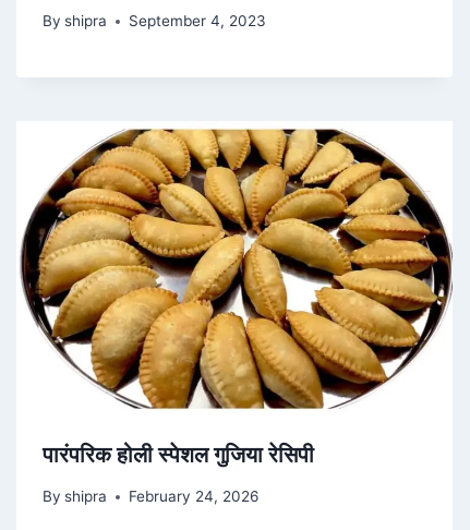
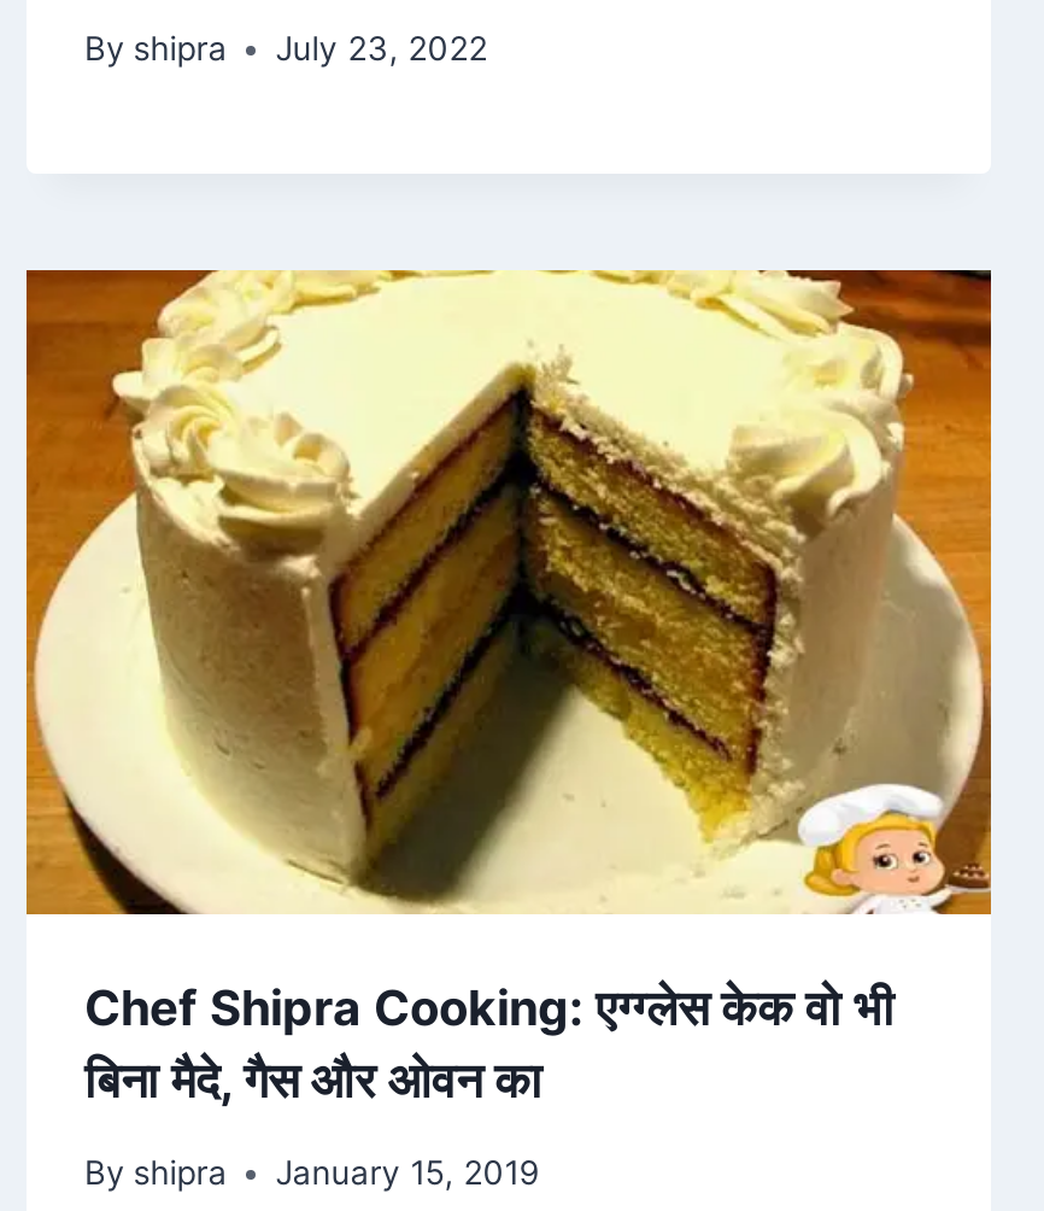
- By shipra September 4, 2023
+ By shipra July 23, 2022

- [image]
- पारंपरिक होली स्पेशल गुजिया रेसिपी
+ [image]
+ Chef Shipra Cooking: एग्ग्लेस केक वो भी
+ बिना मैदे, गैस और ओवन का

- By shipra February 24, 2026
+ By shipra January 15, 2019
